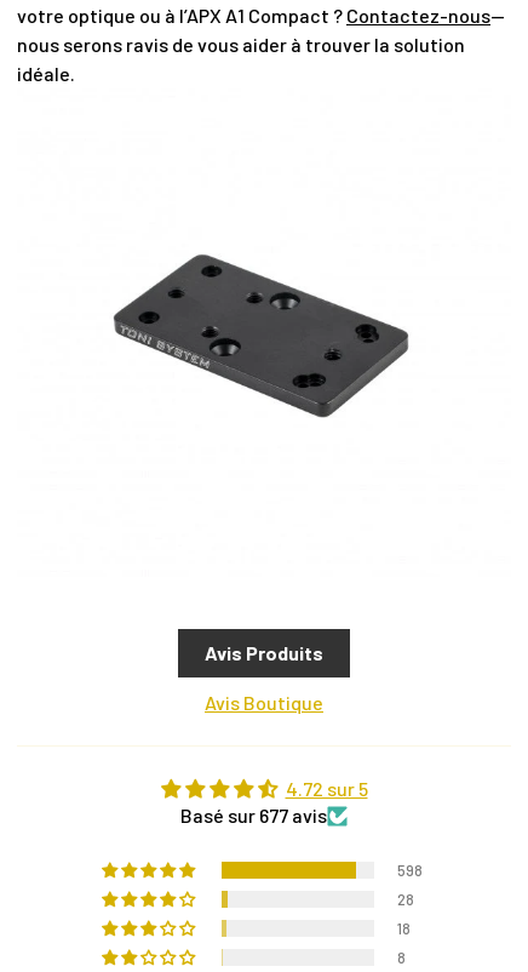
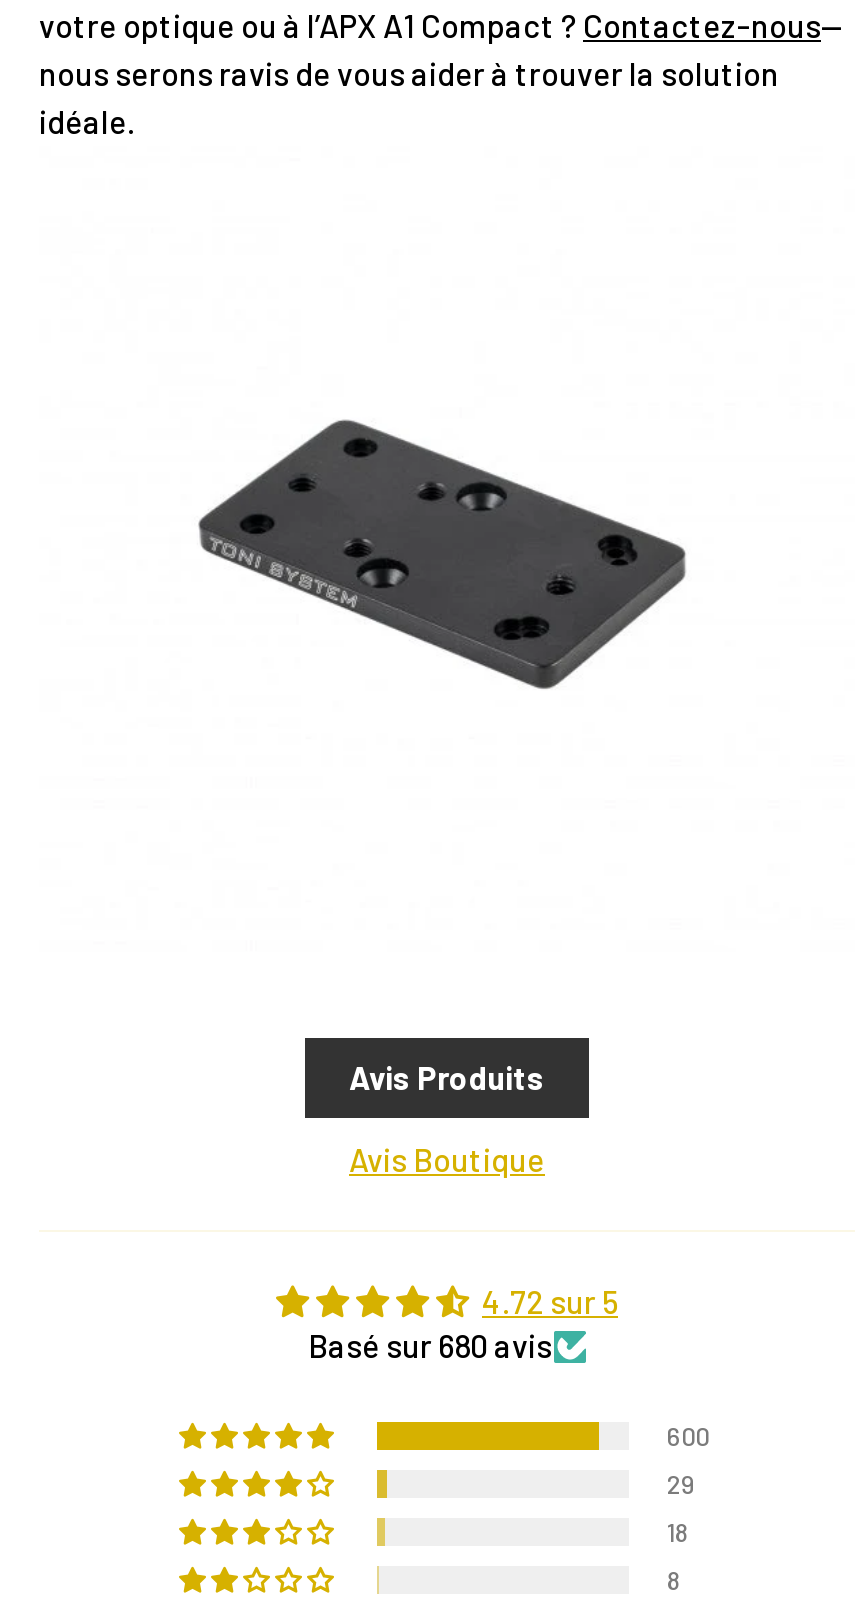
- Basé sur 677 avis
+ Basé sur 680 avis

- 598
+ 600

- 28
+ 29
